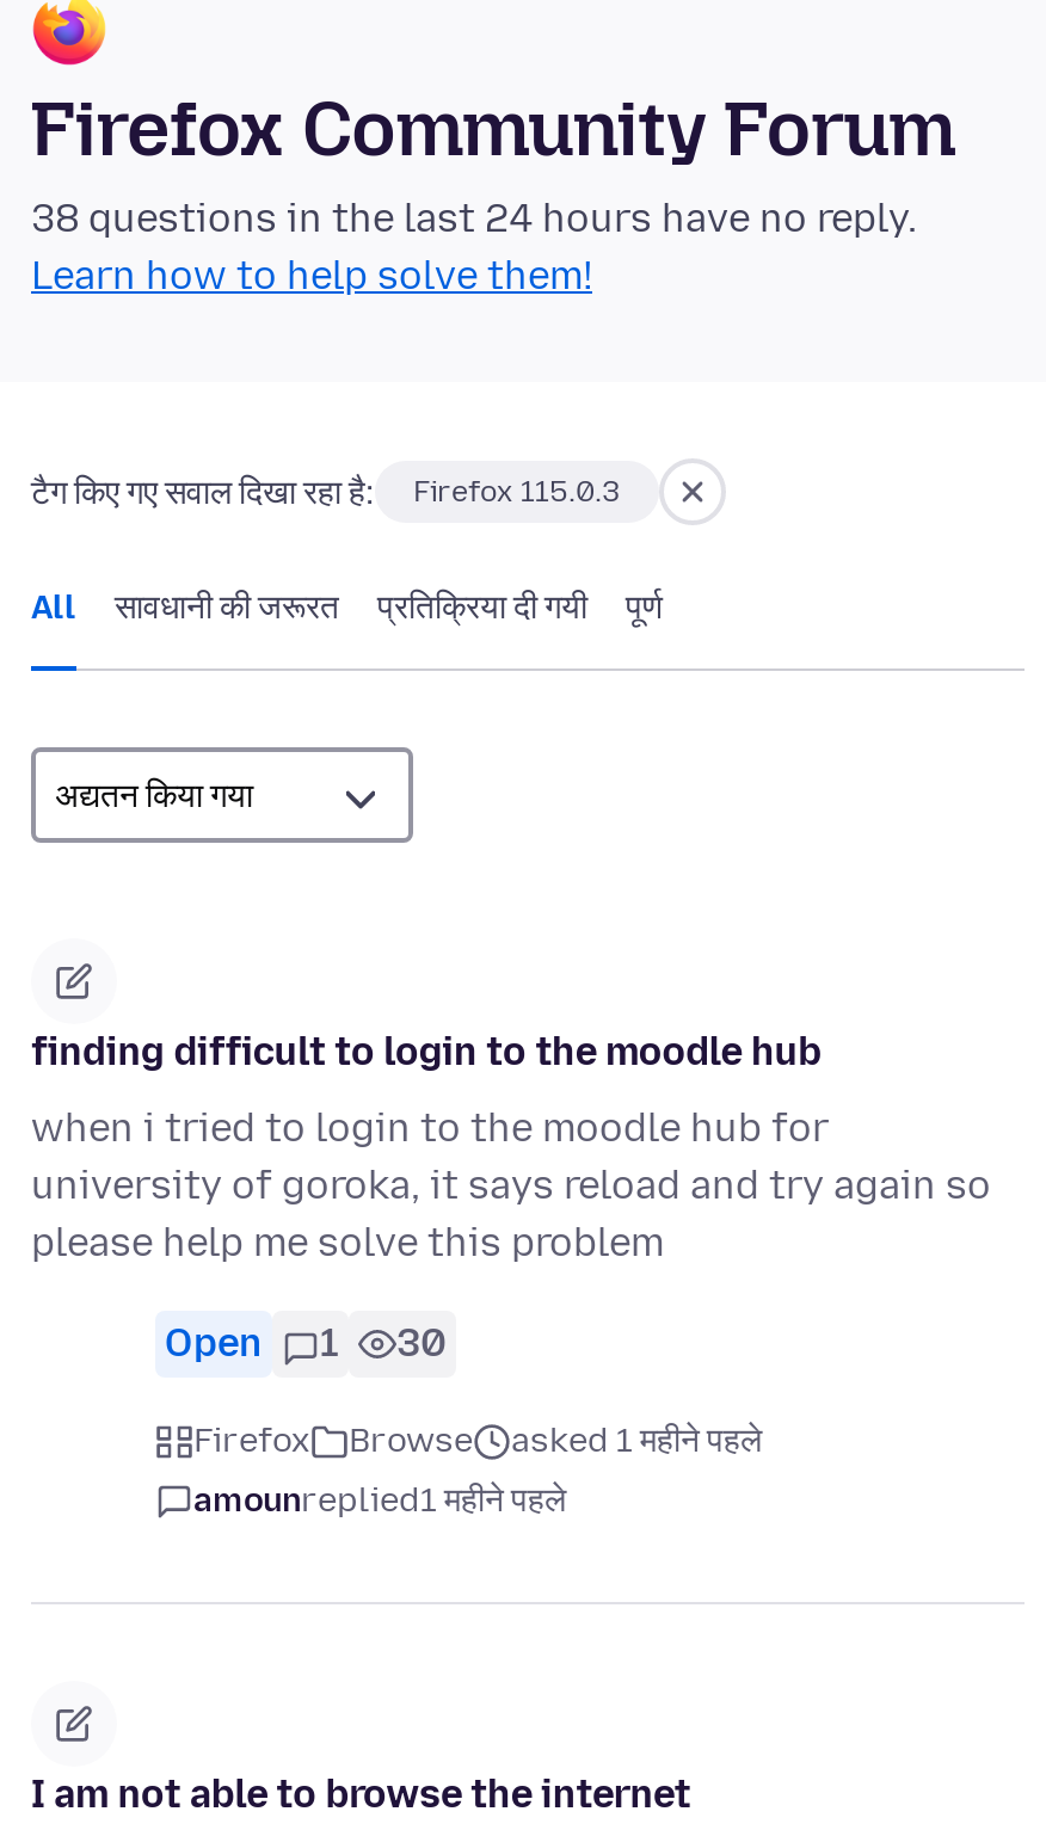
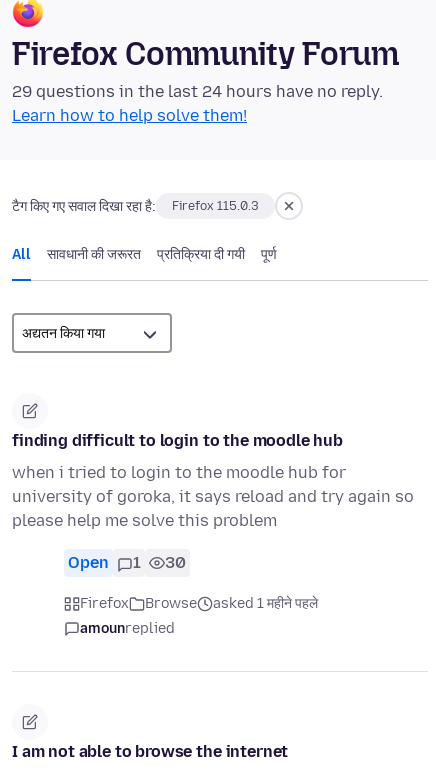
- 38 questions in the last 24 hours have no reply.
+ 29 questions in the last 24 hours have no reply.

- amounreplied1 महीने पहले
+ amounreplied
